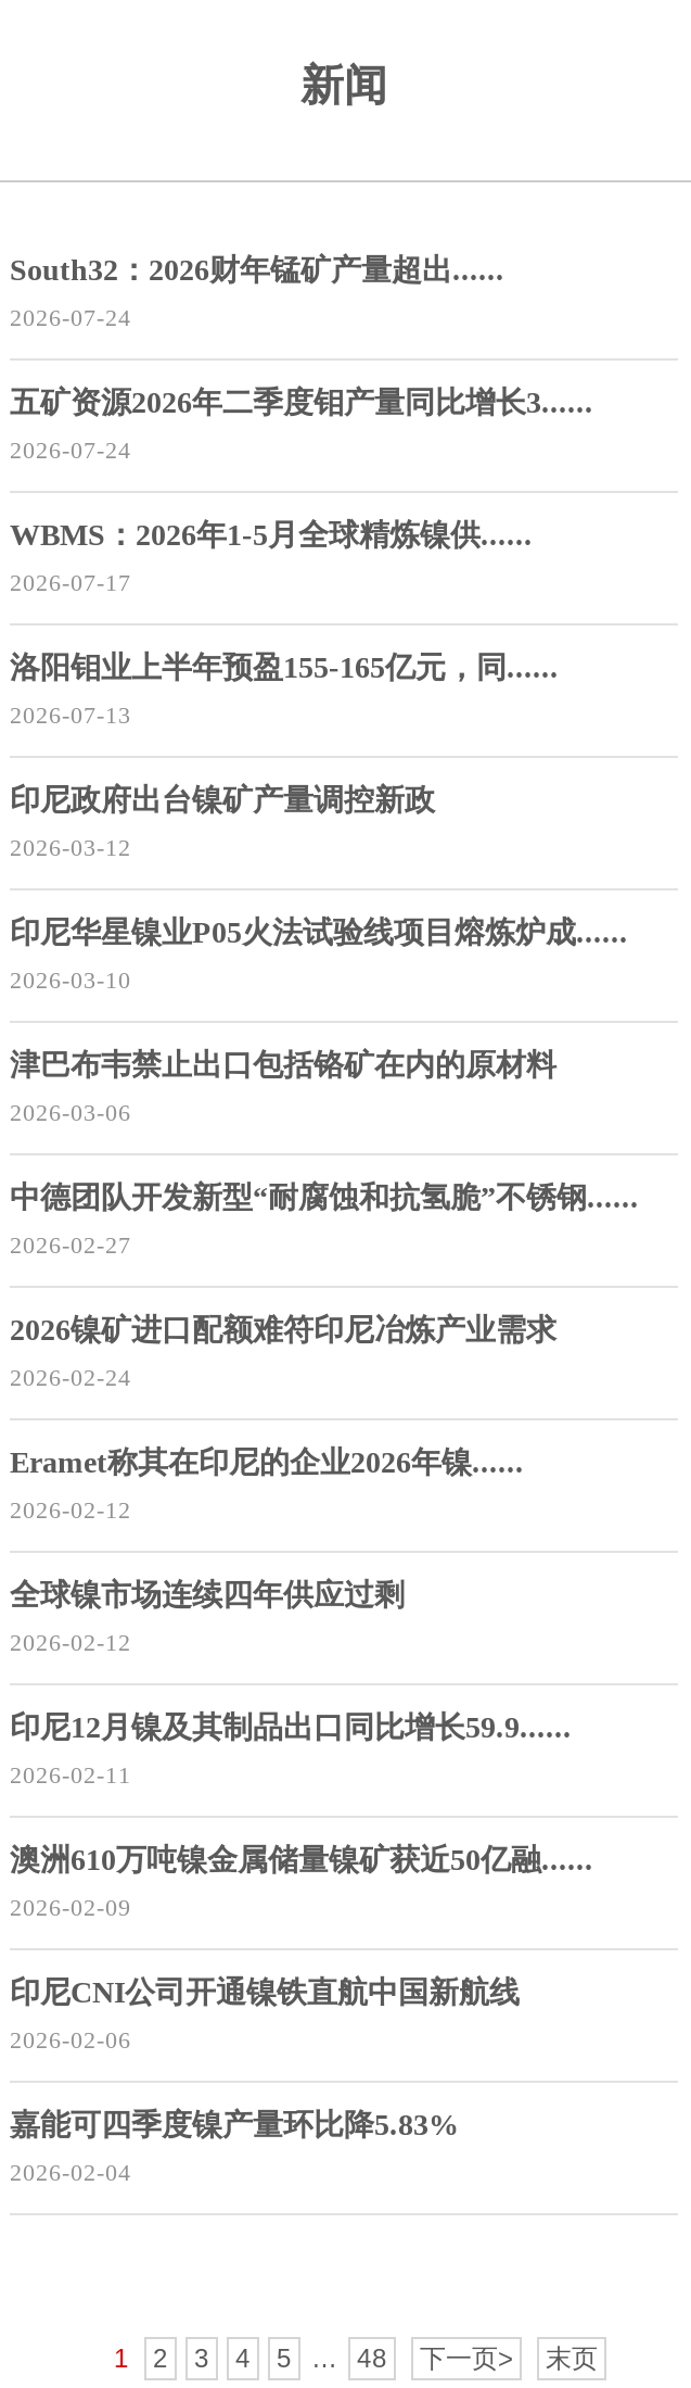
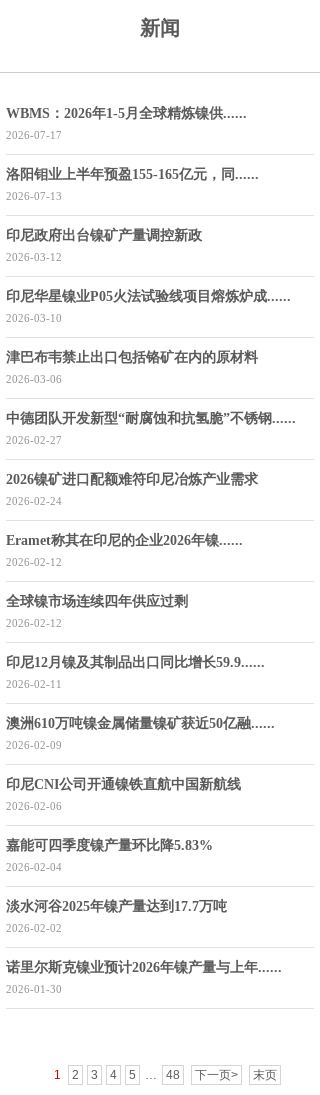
- South32：2026财年锰矿产量超出......
- 2026-07-24
- 五矿资源2026年二季度钼产量同比增长3......
- 2026-07-24

moved up: WBMS：2026年1-5月全球精炼镍供...... | 2026-07-17 | 洛阳钼业上半年预盈155-165亿元，同...... | ... | 嘉能可四季度镍产量环比降5.83% | 2026-02-04

+ 淡水河谷2025年镍产量达到17.7万吨
+ 2026-02-02
+ 诺里尔斯克镍业预计2026年镍产量与上年......
+ 2026-01-30
